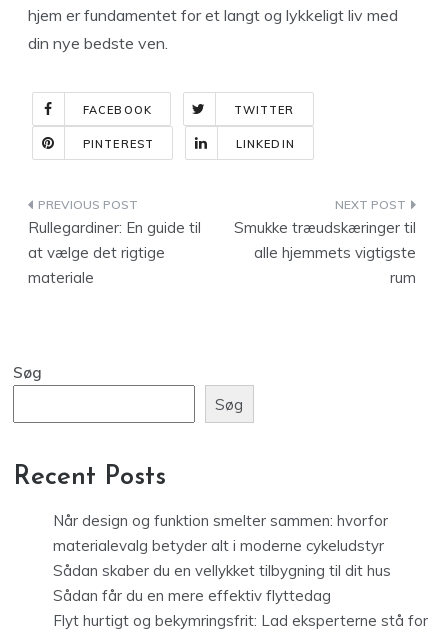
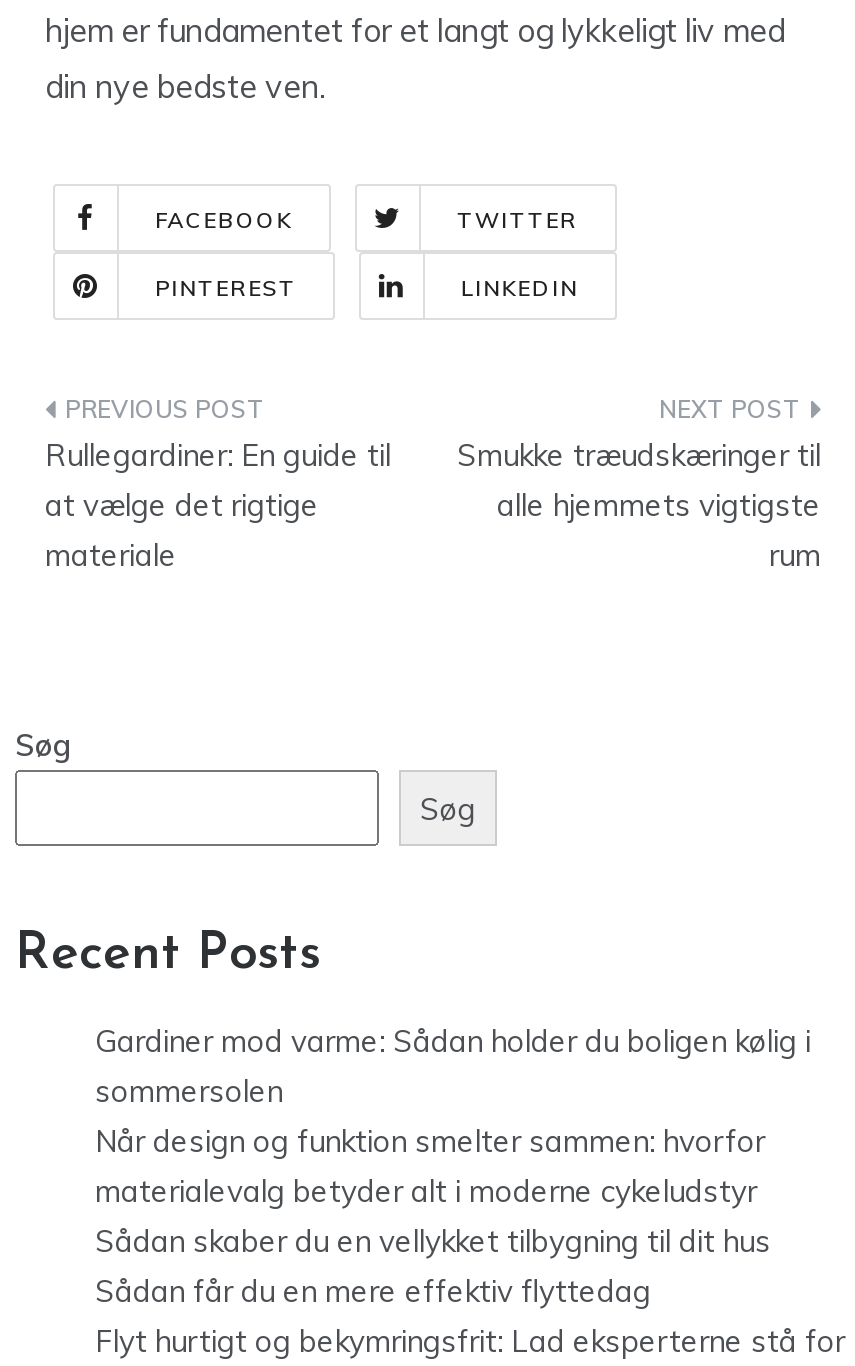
+ Gardiner mod varme: Sådan holder du boligen kølig i
+ sommersolen
